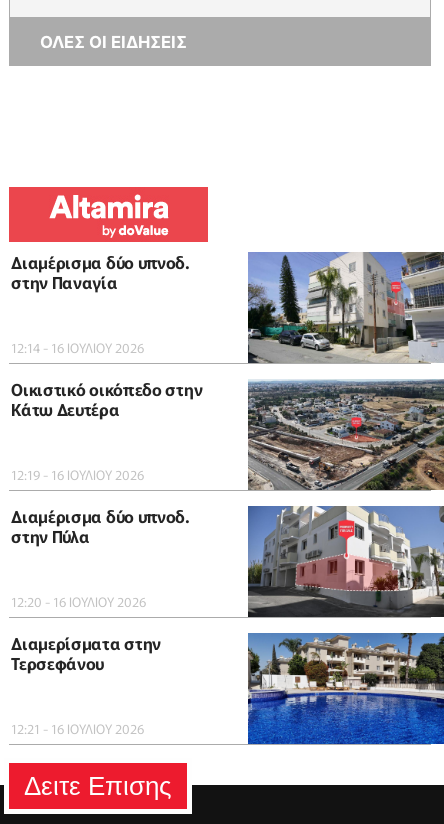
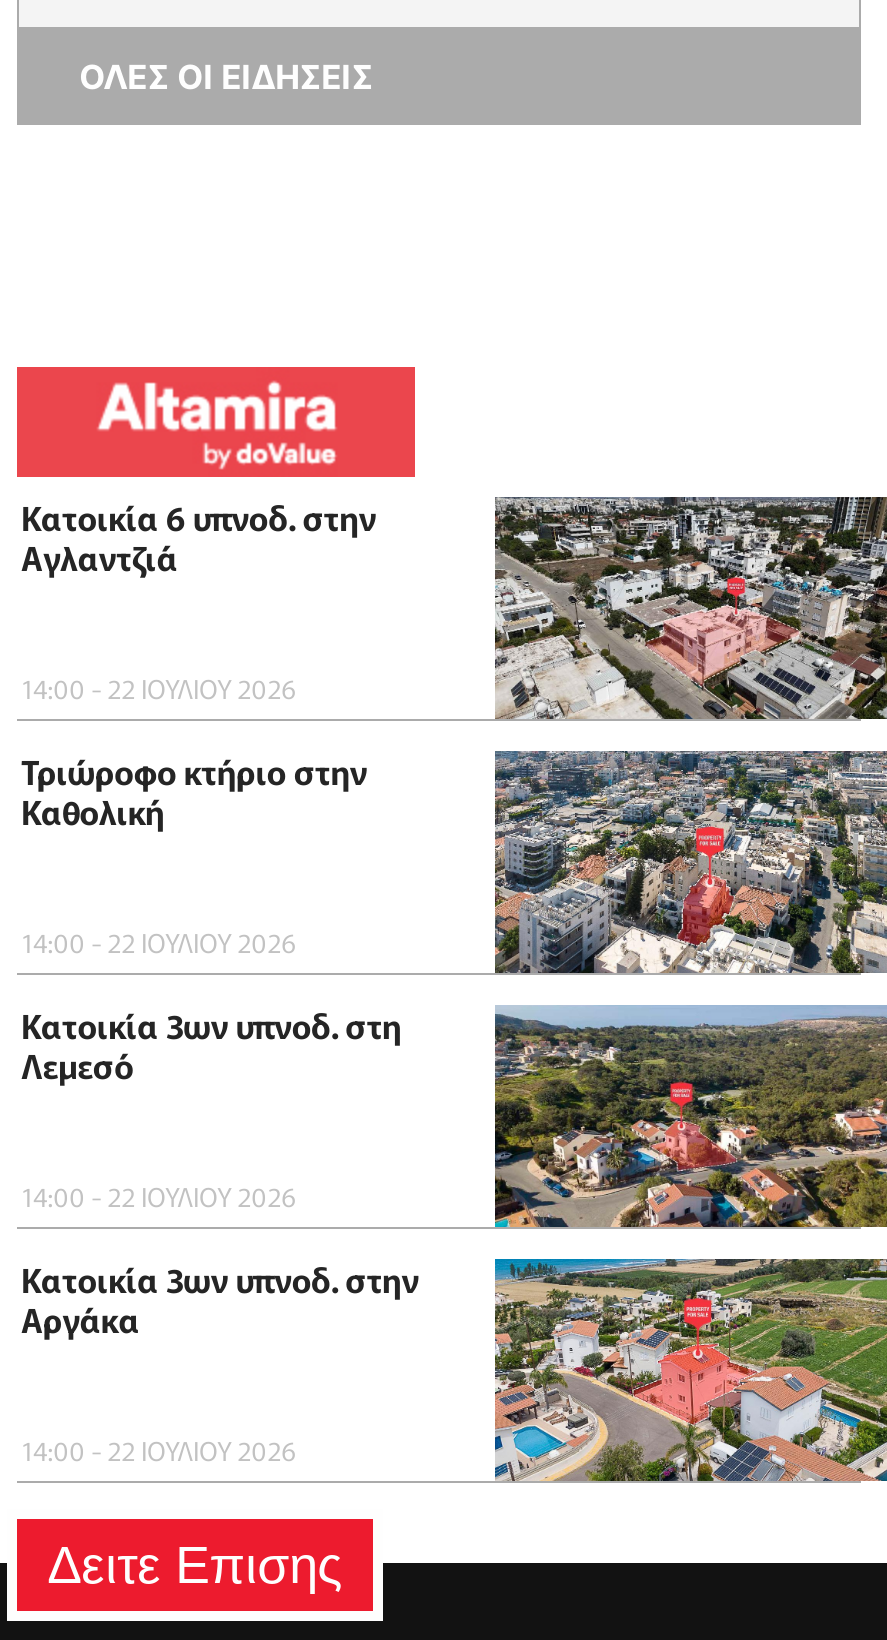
- Διαμέρισμα δύο υπνοδ.
- στην Παναγία
+ Κατοικία 6 υπνοδ. στην
+ Αγλαντζιά

- [image]
+ [image]

- 12:14 - 16 ΙΟΥΛΙΟΥ 2026
+ 14:00 - 22 ΙΟΥΛΙΟΥ 2026

- Οικιστικό οικόπεδο στην
- Κάτω Δευτέρα
+ Τριώροφο κτήριο στην
+ Καθολική

- [image]
+ [image]

- 12:19 - 16 ΙΟΥΛΙΟΥ 2026
+ 14:00 - 22 ΙΟΥΛΙΟΥ 2026

- Διαμέρισμα δύο υπνοδ.
- στην Πύλα
+ Κατοικία 3ων υπνοδ. στη
+ Λεμεσό

- [image]
+ [image]

- 12:20 - 16 ΙΟΥΛΙΟΥ 2026
+ 14:00 - 22 ΙΟΥΛΙΟΥ 2026

- Διαμερίσματα στην
- Τερσεφάνου
+ Κατοικία 3ων υπνοδ. στην
+ Αργάκα

- [image]
+ [image]

- 12:21 - 16 ΙΟΥΛΙΟΥ 2026
+ 14:00 - 22 ΙΟΥΛΙΟΥ 2026
